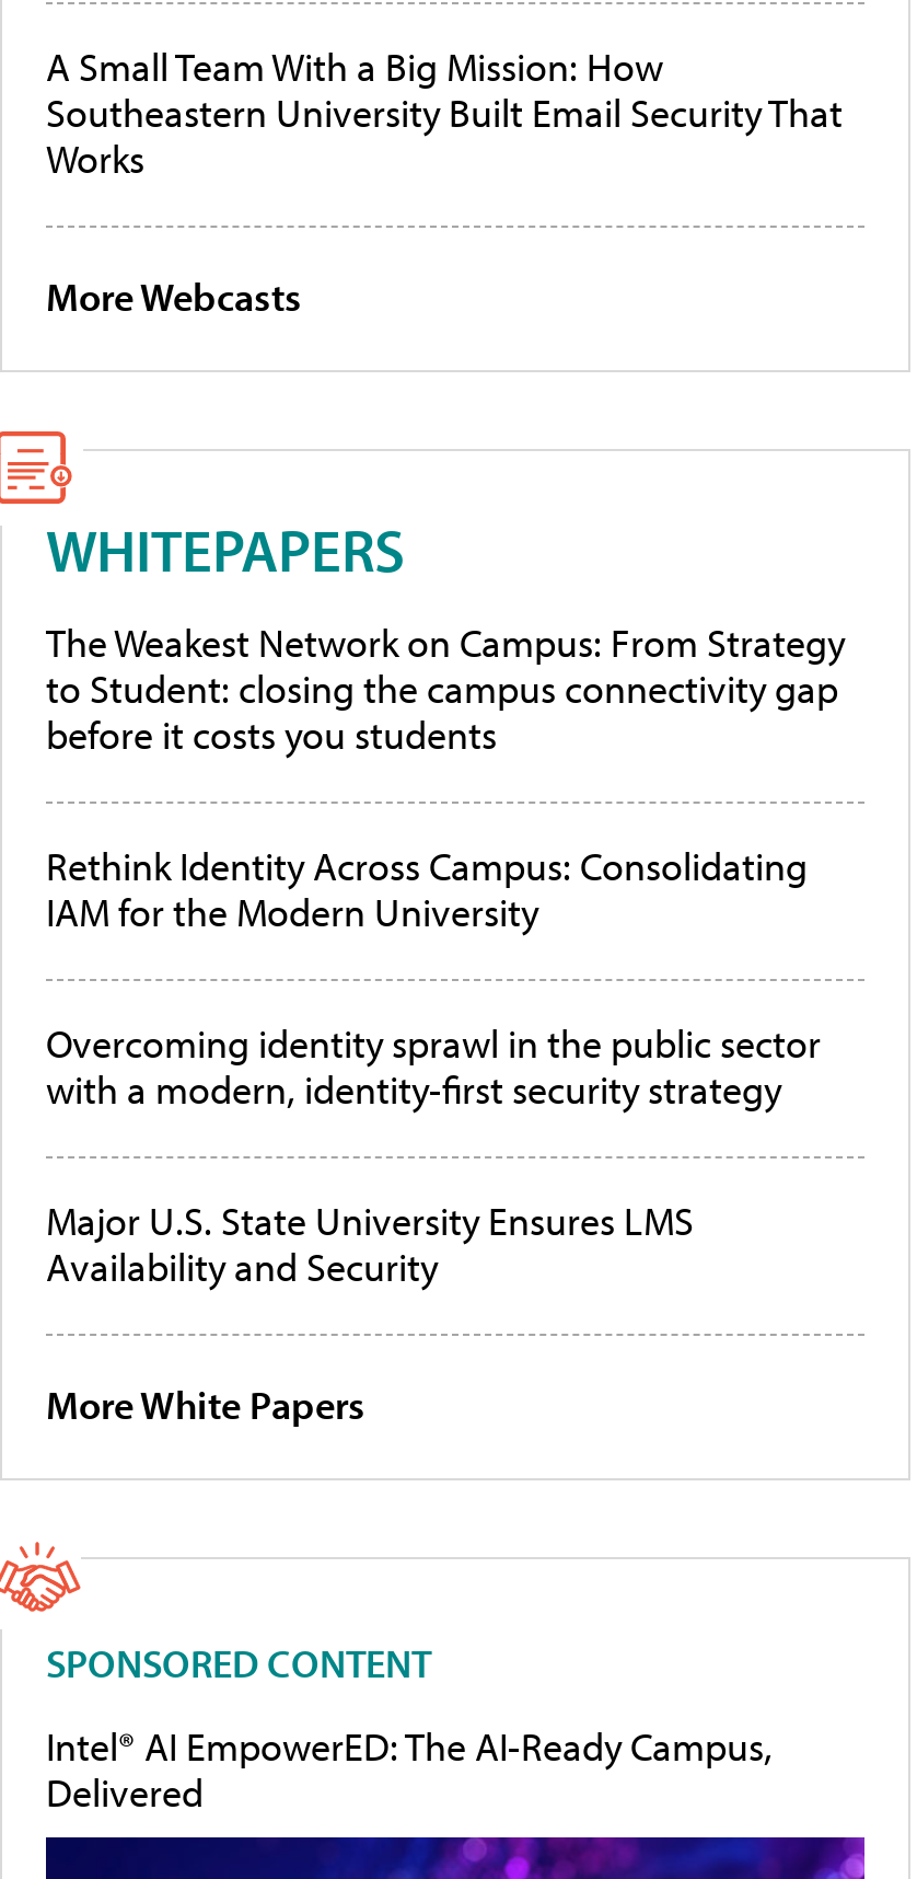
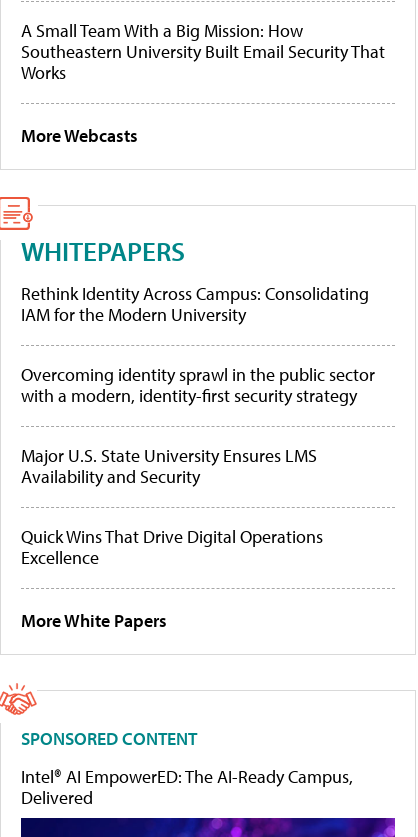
- The Weakest Network on Campus: From Strategy
- to Student: closing the campus connectivity gap
- before it costs you students

moved up: Rethink Identity Across Campus: Consolidating | IAM for the Modern University | Overcoming identity sprawl in the public sector | with a modern, identity-first security strategy | Major U.S. State University Ensures LMS | Availability and Security

+ Quick Wins That Drive Digital Operations
+ Excellence
